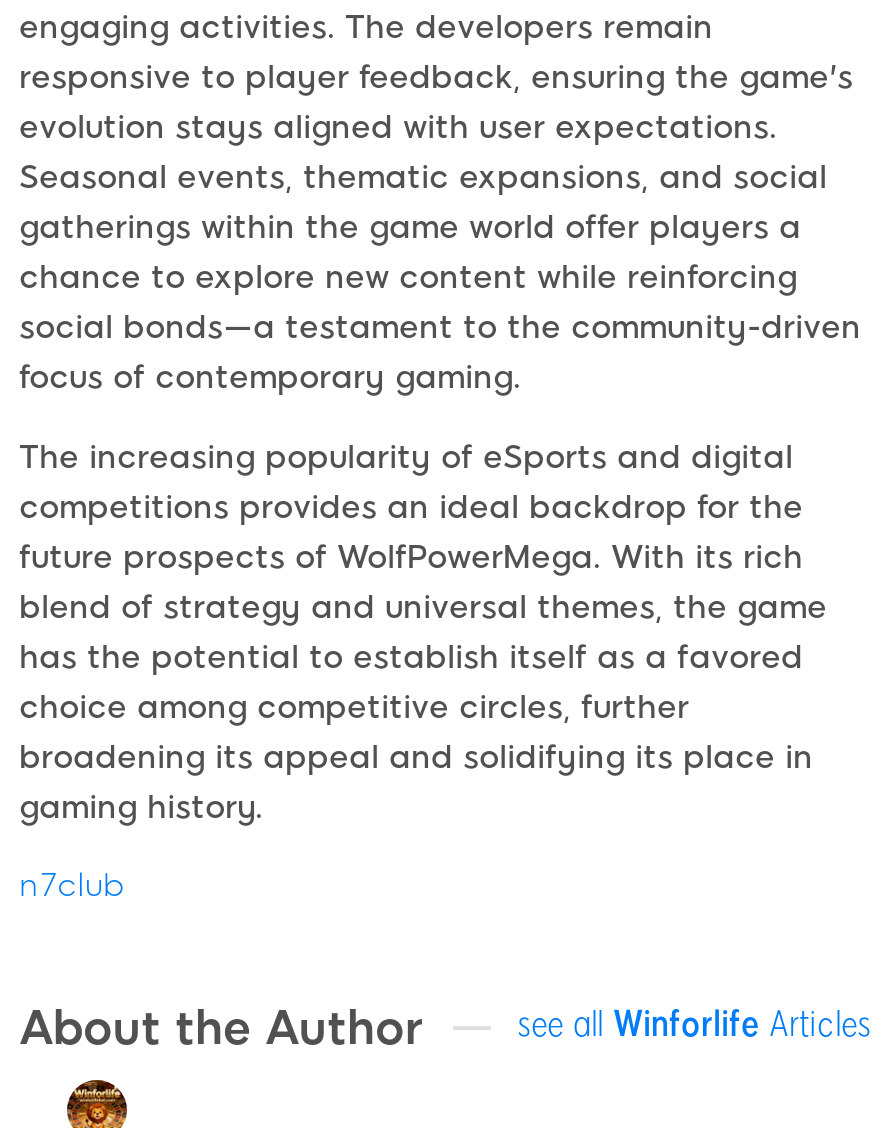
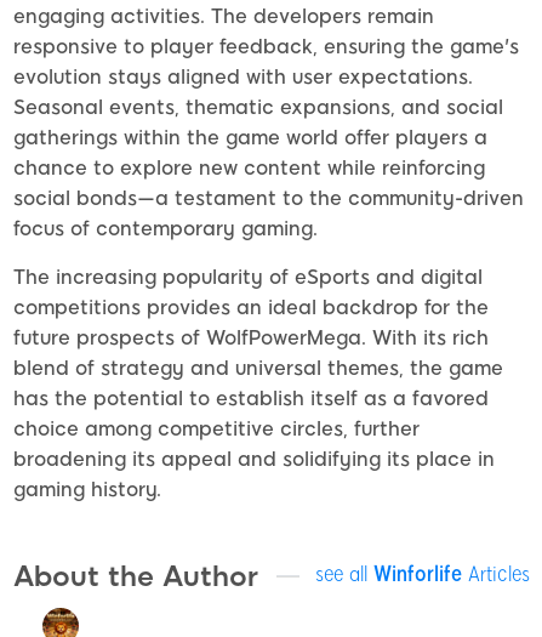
- n7club
